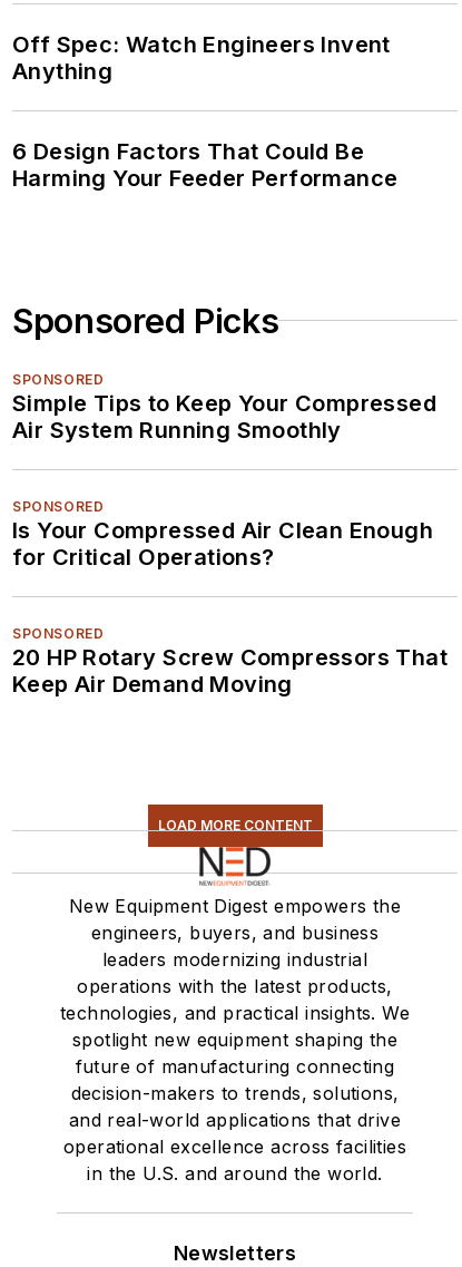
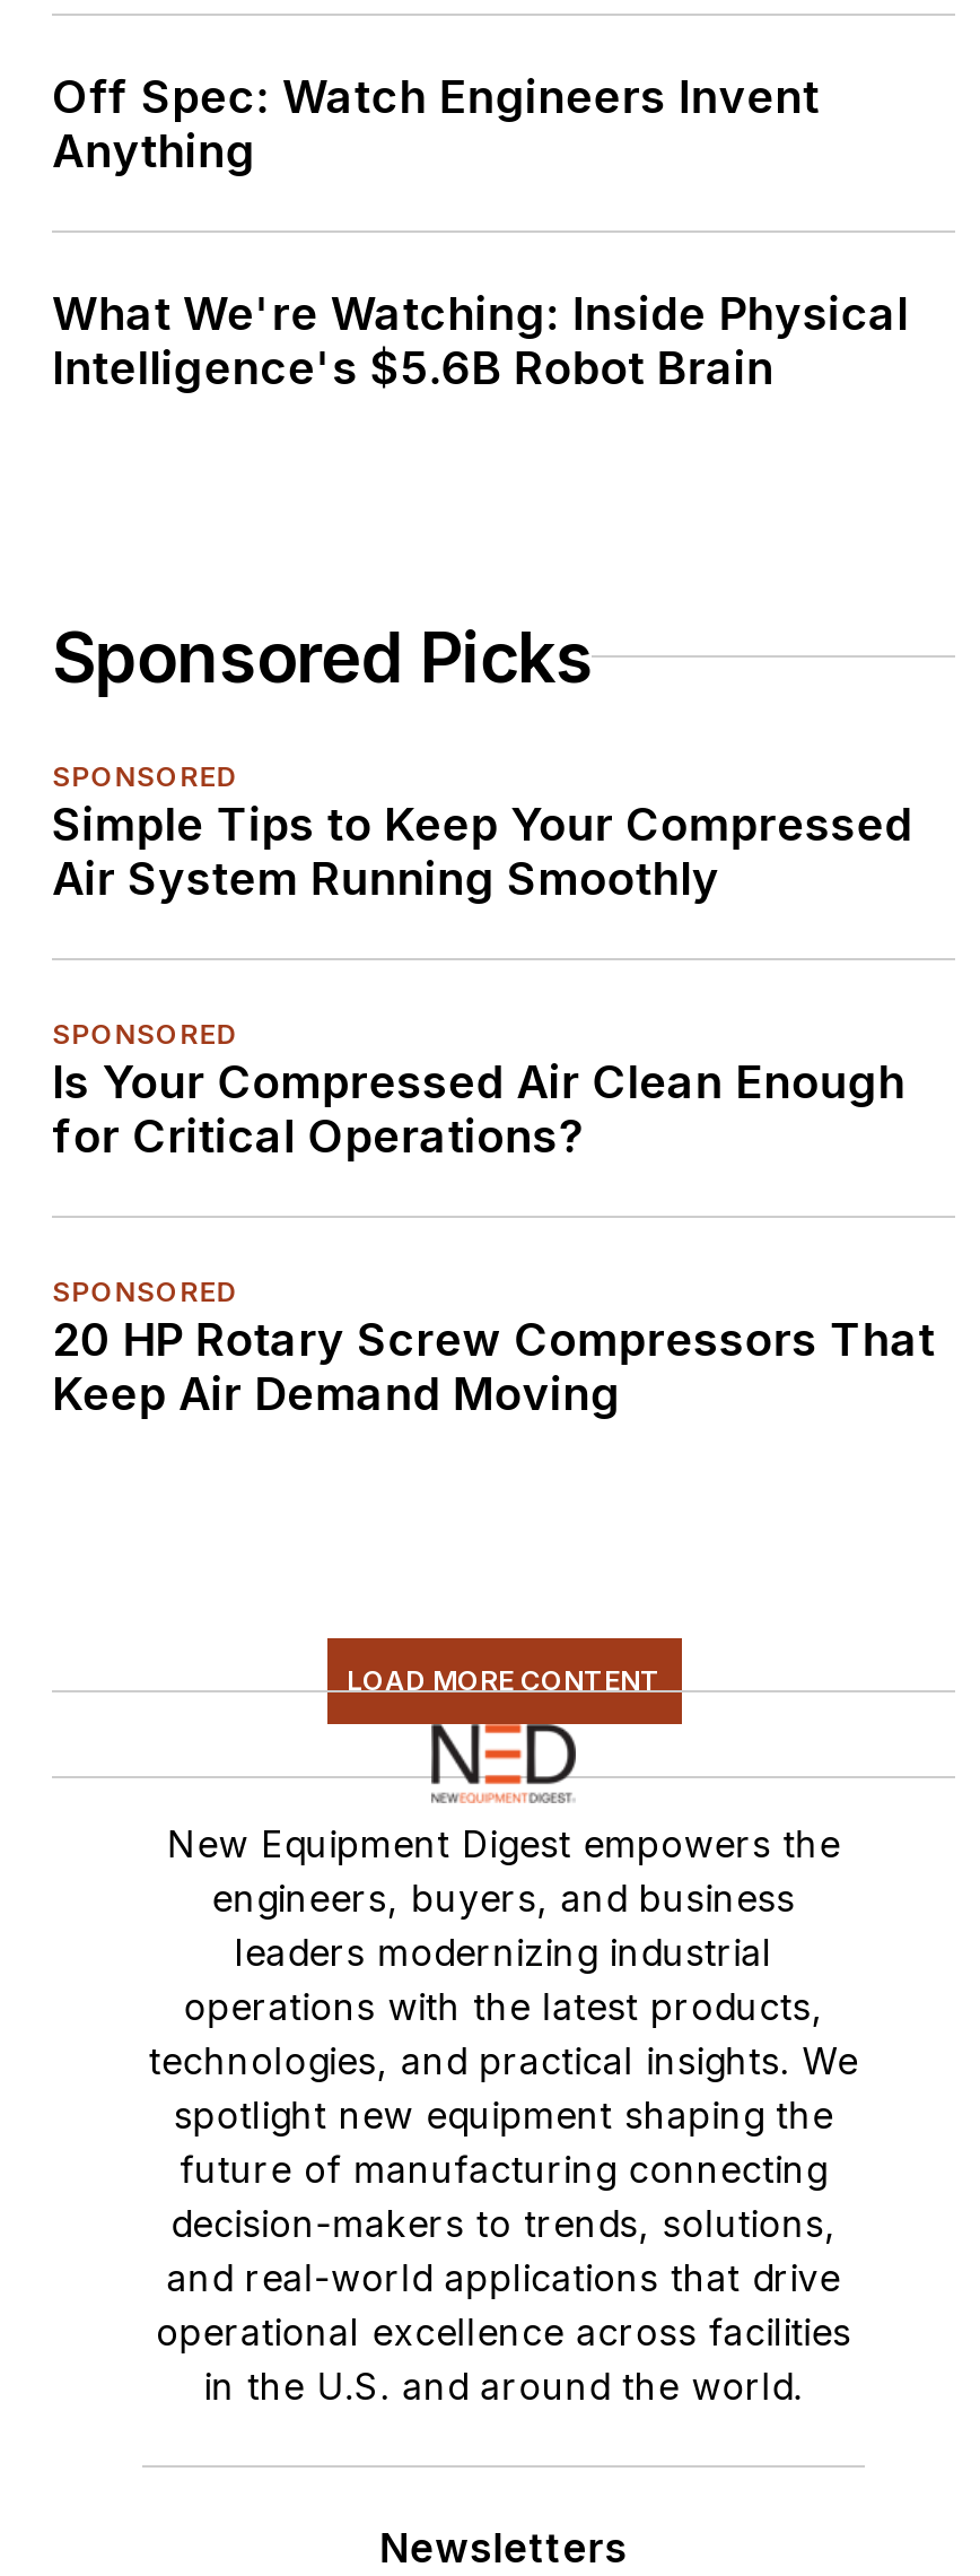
- 6 Design Factors That Could Be
- Harming Your Feeder Performance
+ What We're Watching: Inside Physical
+ Intelligence's $5.6B Robot Brain
